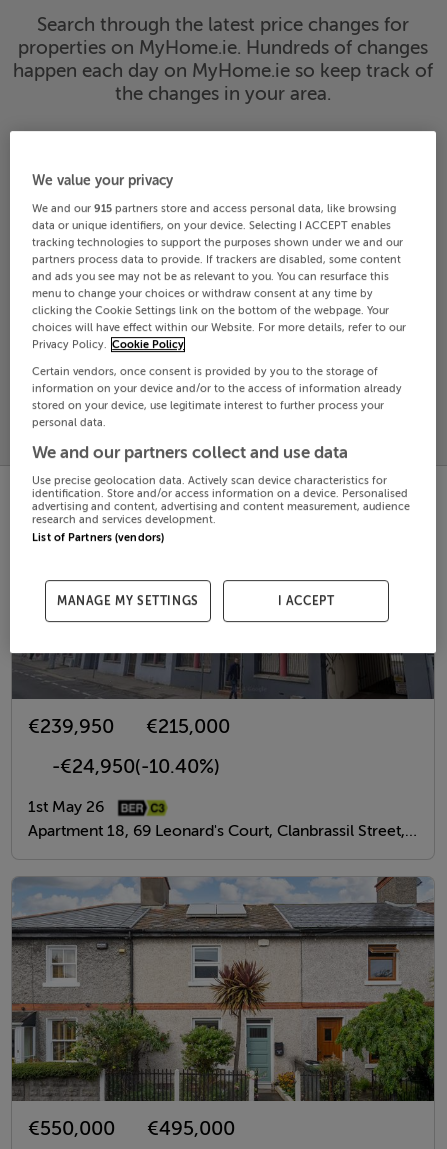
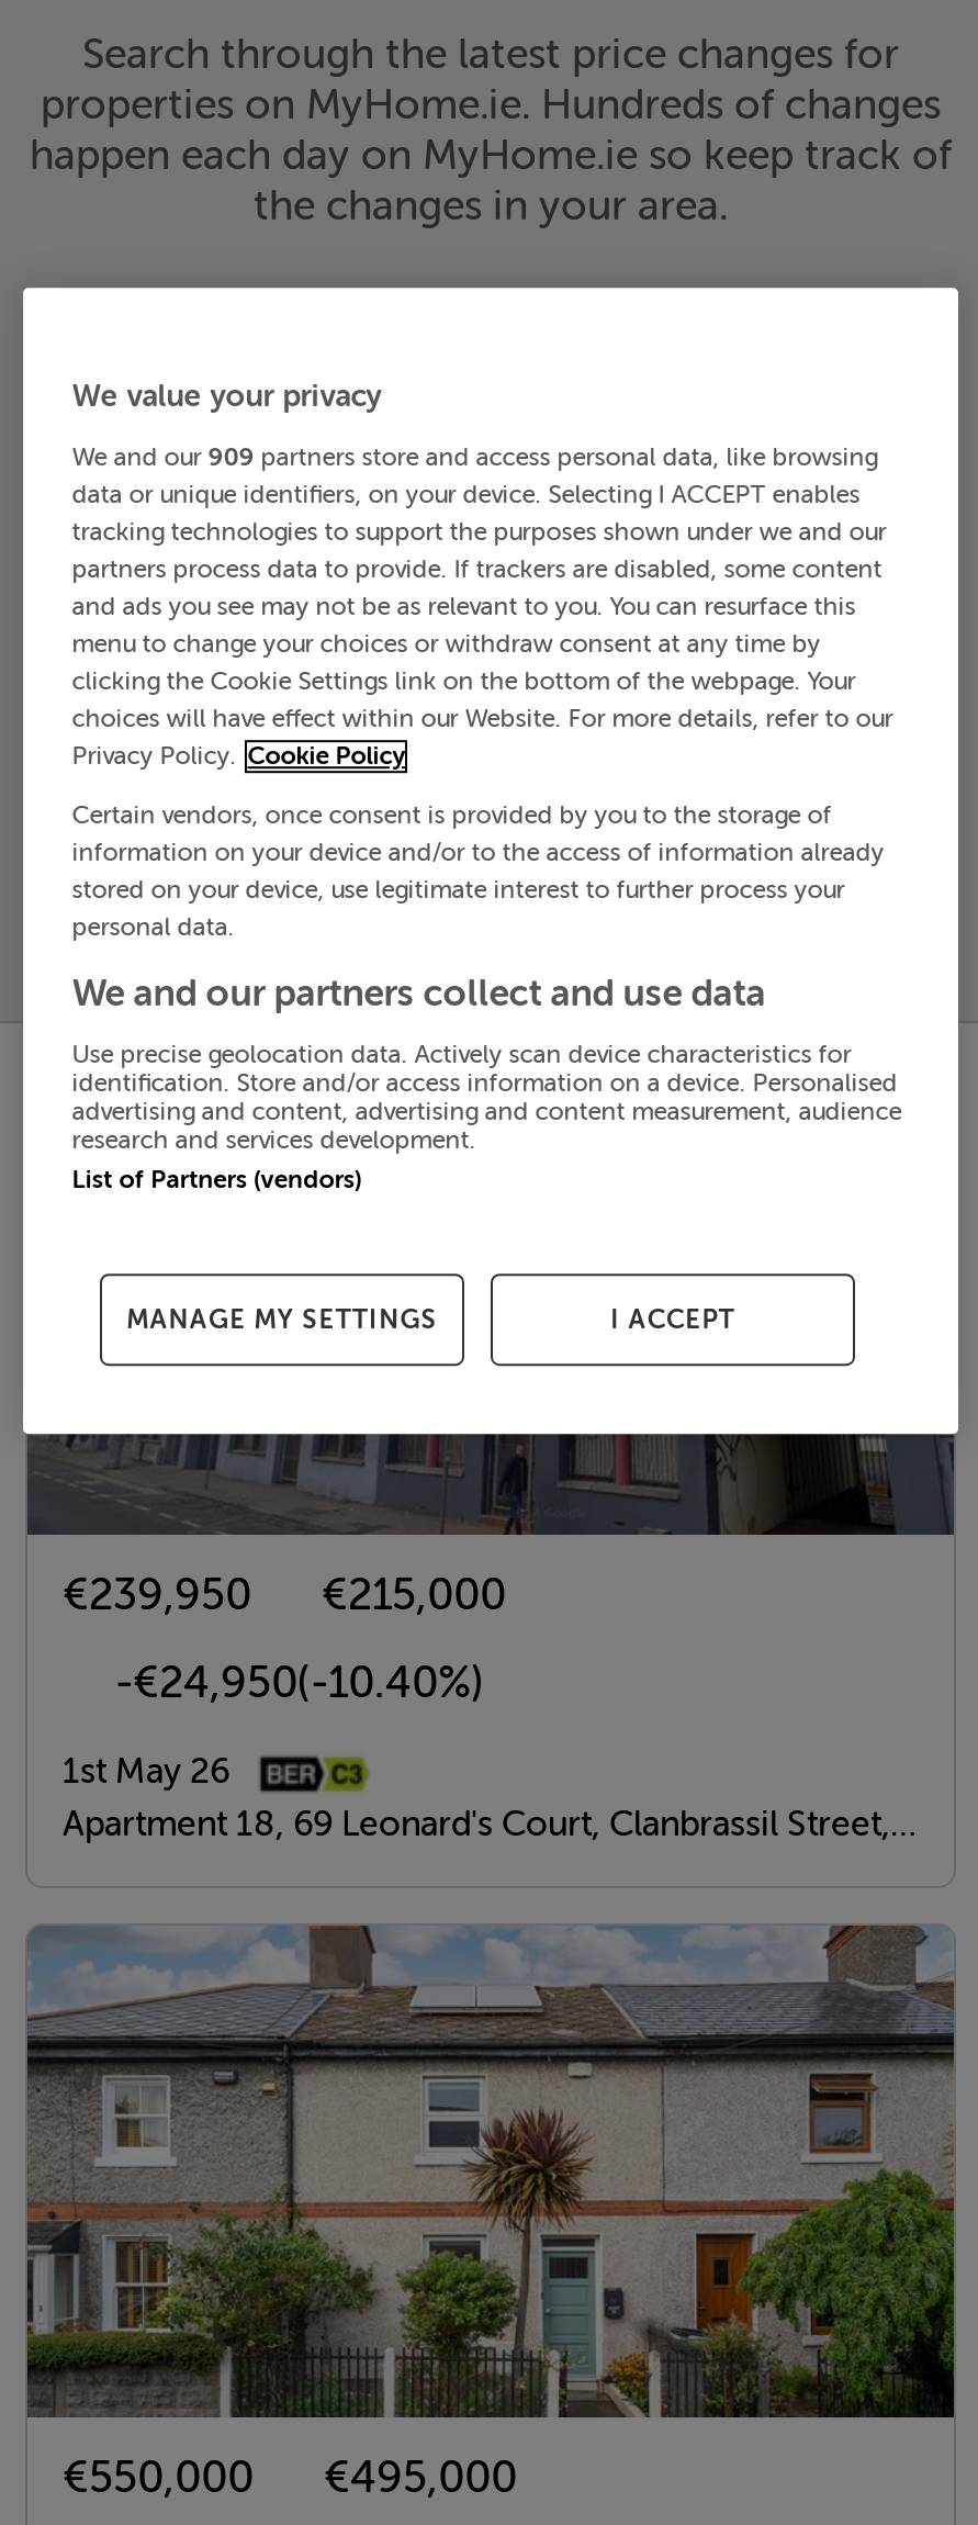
- We and our 915 partners store and access personal data, like browsing
+ We and our 909 partners store and access personal data, like browsing
